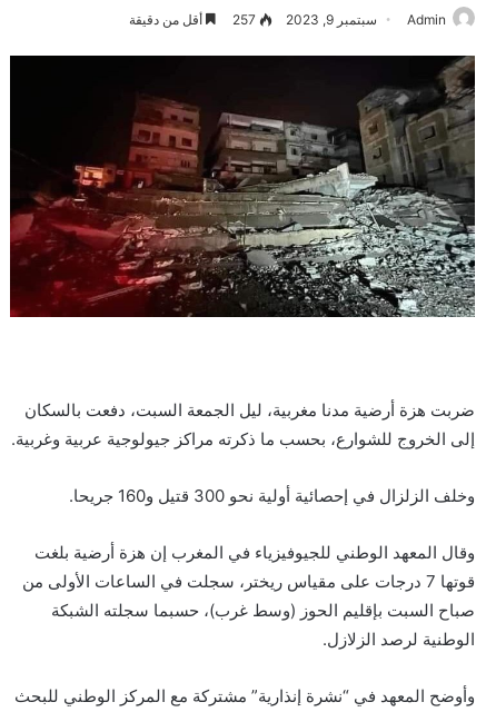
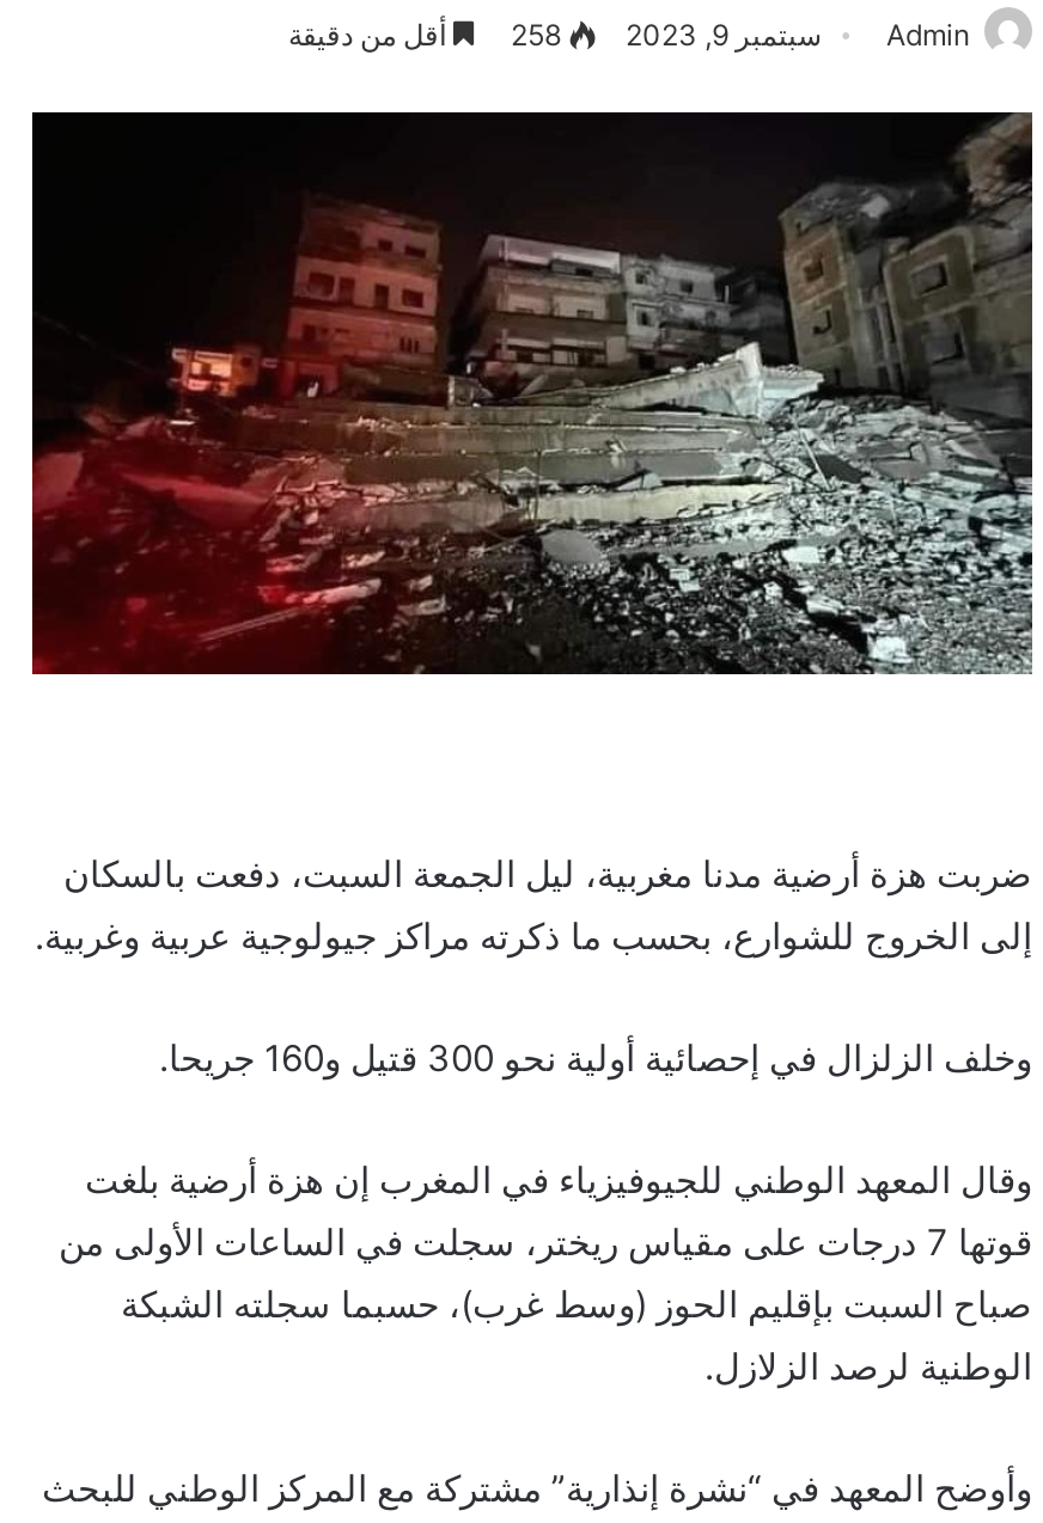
- 257
+ 258
